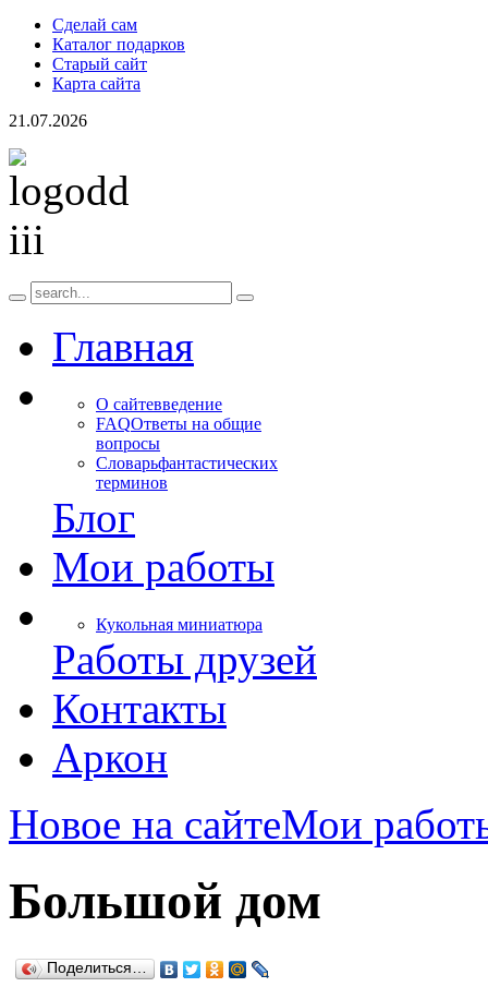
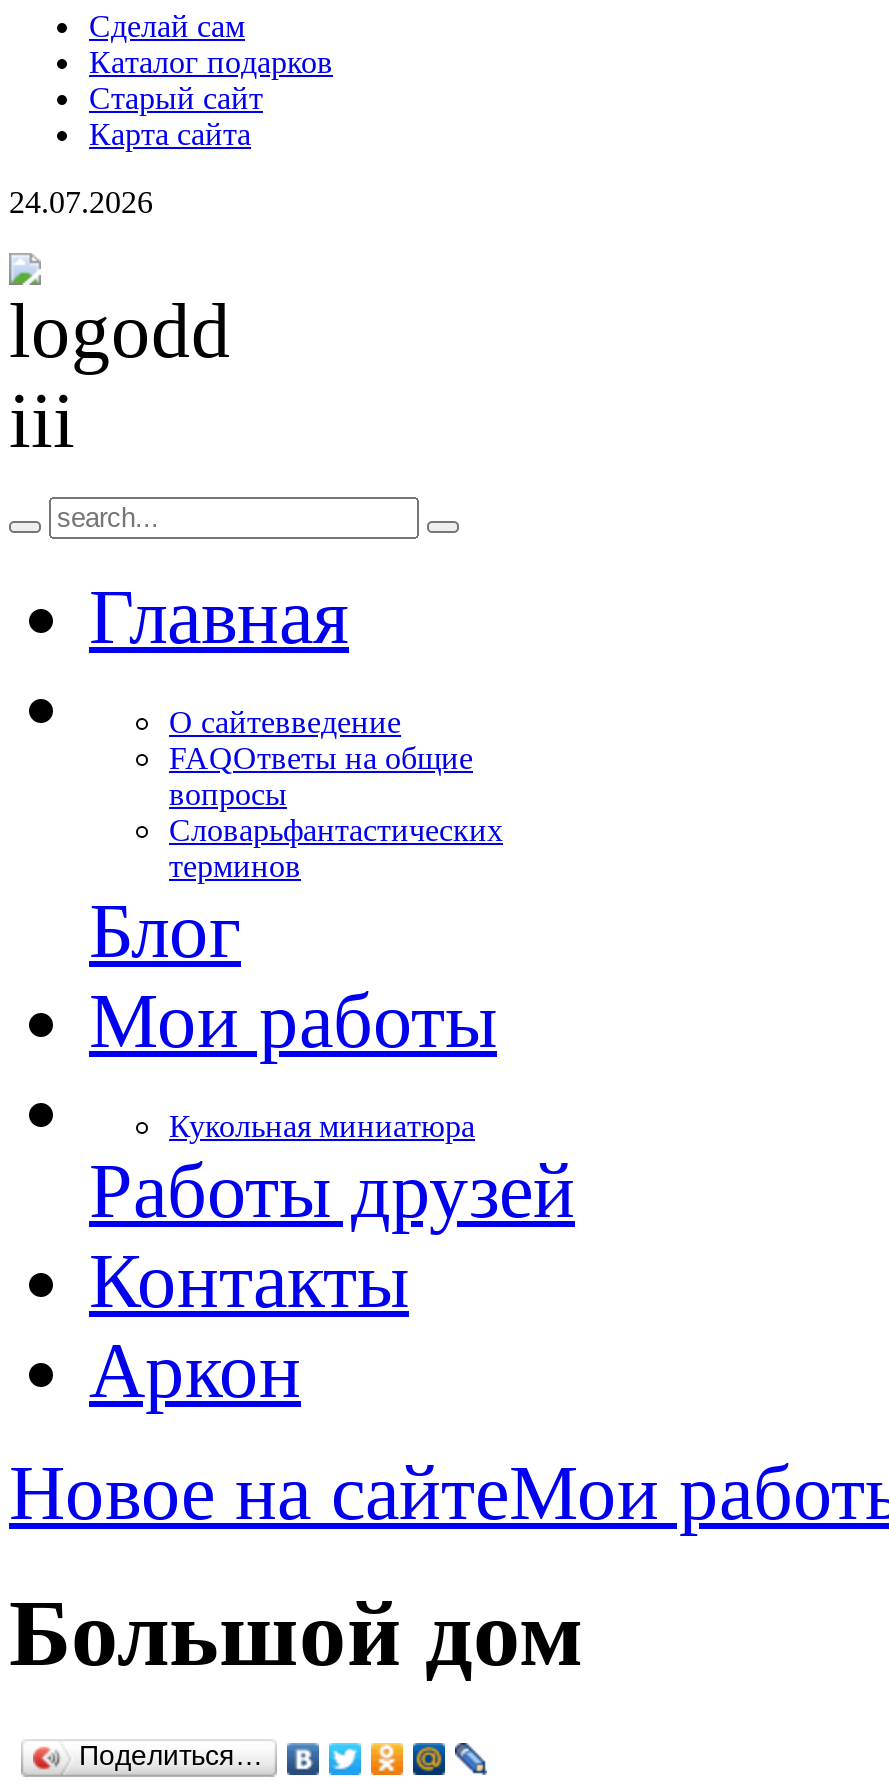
- 21.07.2026
+ 24.07.2026
